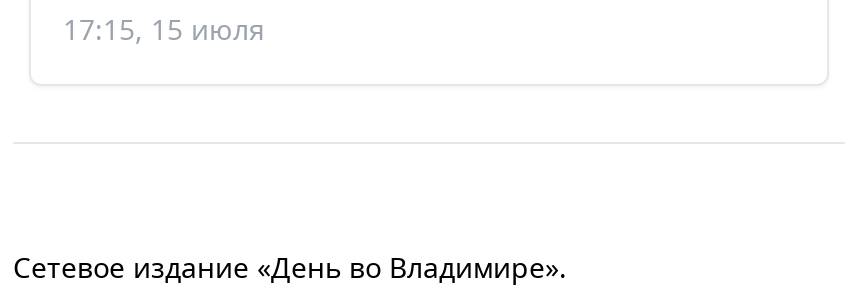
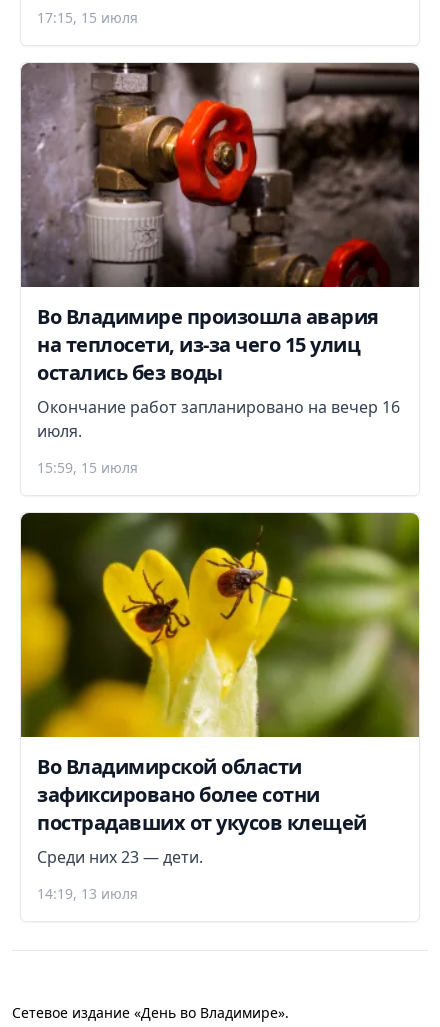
+ [image]
+ Во Владимире произошла авария
+ на теплосети, из-за чего 15 улиц
+ остались без воды
+ Окончание работ запланировано на вечер 16
+ июля.
+ 15:59, 15 июля

+ [image]
+ Во Владимирской области
+ зафиксировано более сотни
+ пострадавших от укусов клещей
+ Среди них 23 — дети.
+ 14:19, 13 июля
